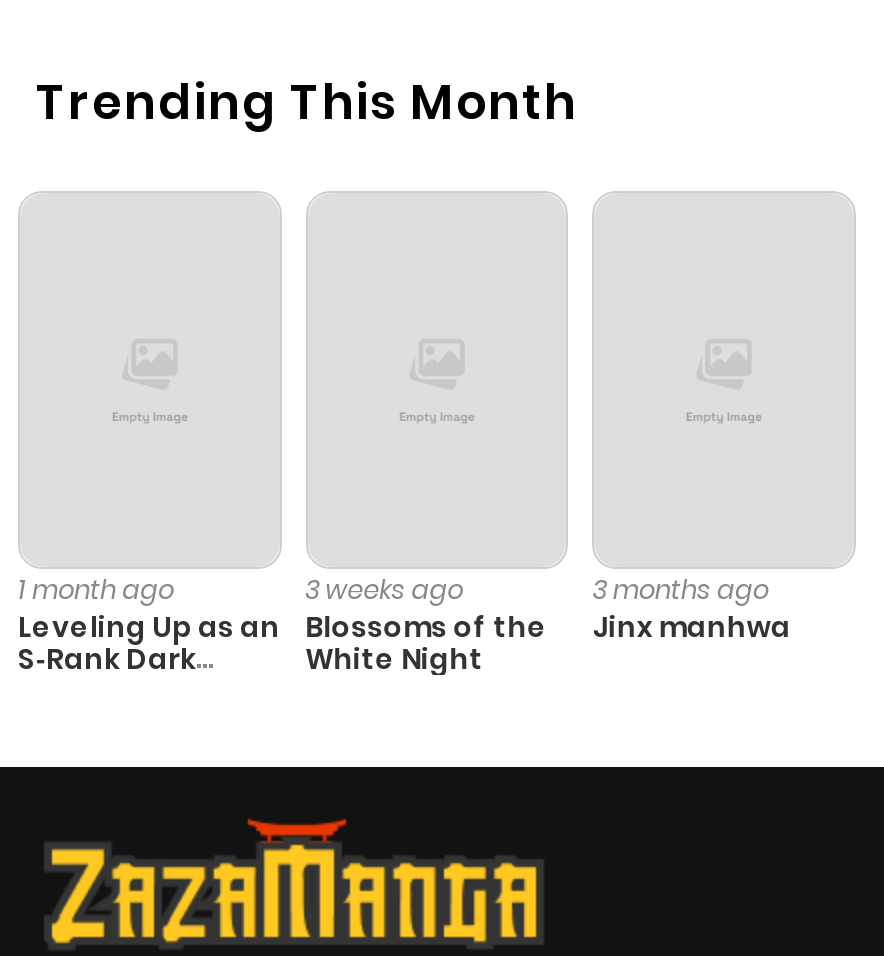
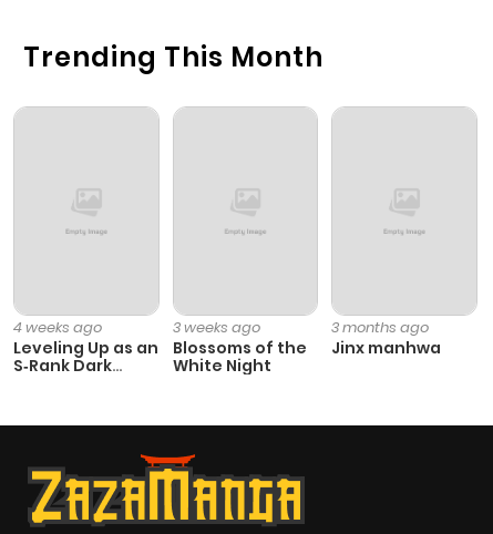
- 1 month ago
+ 4 weeks ago
